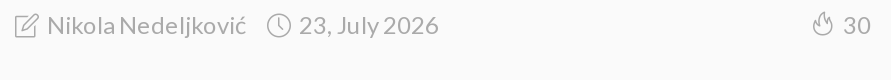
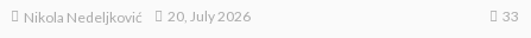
- 23, July 2026
- 30
+ 20, July 2026
+ 33
